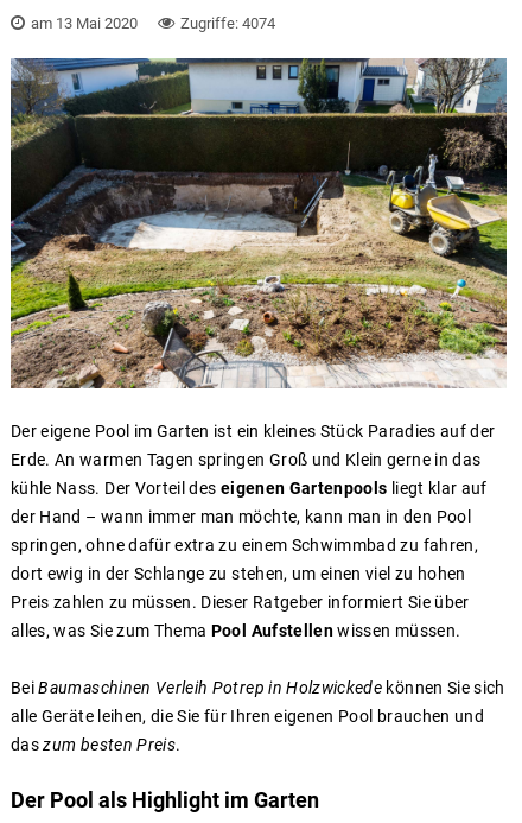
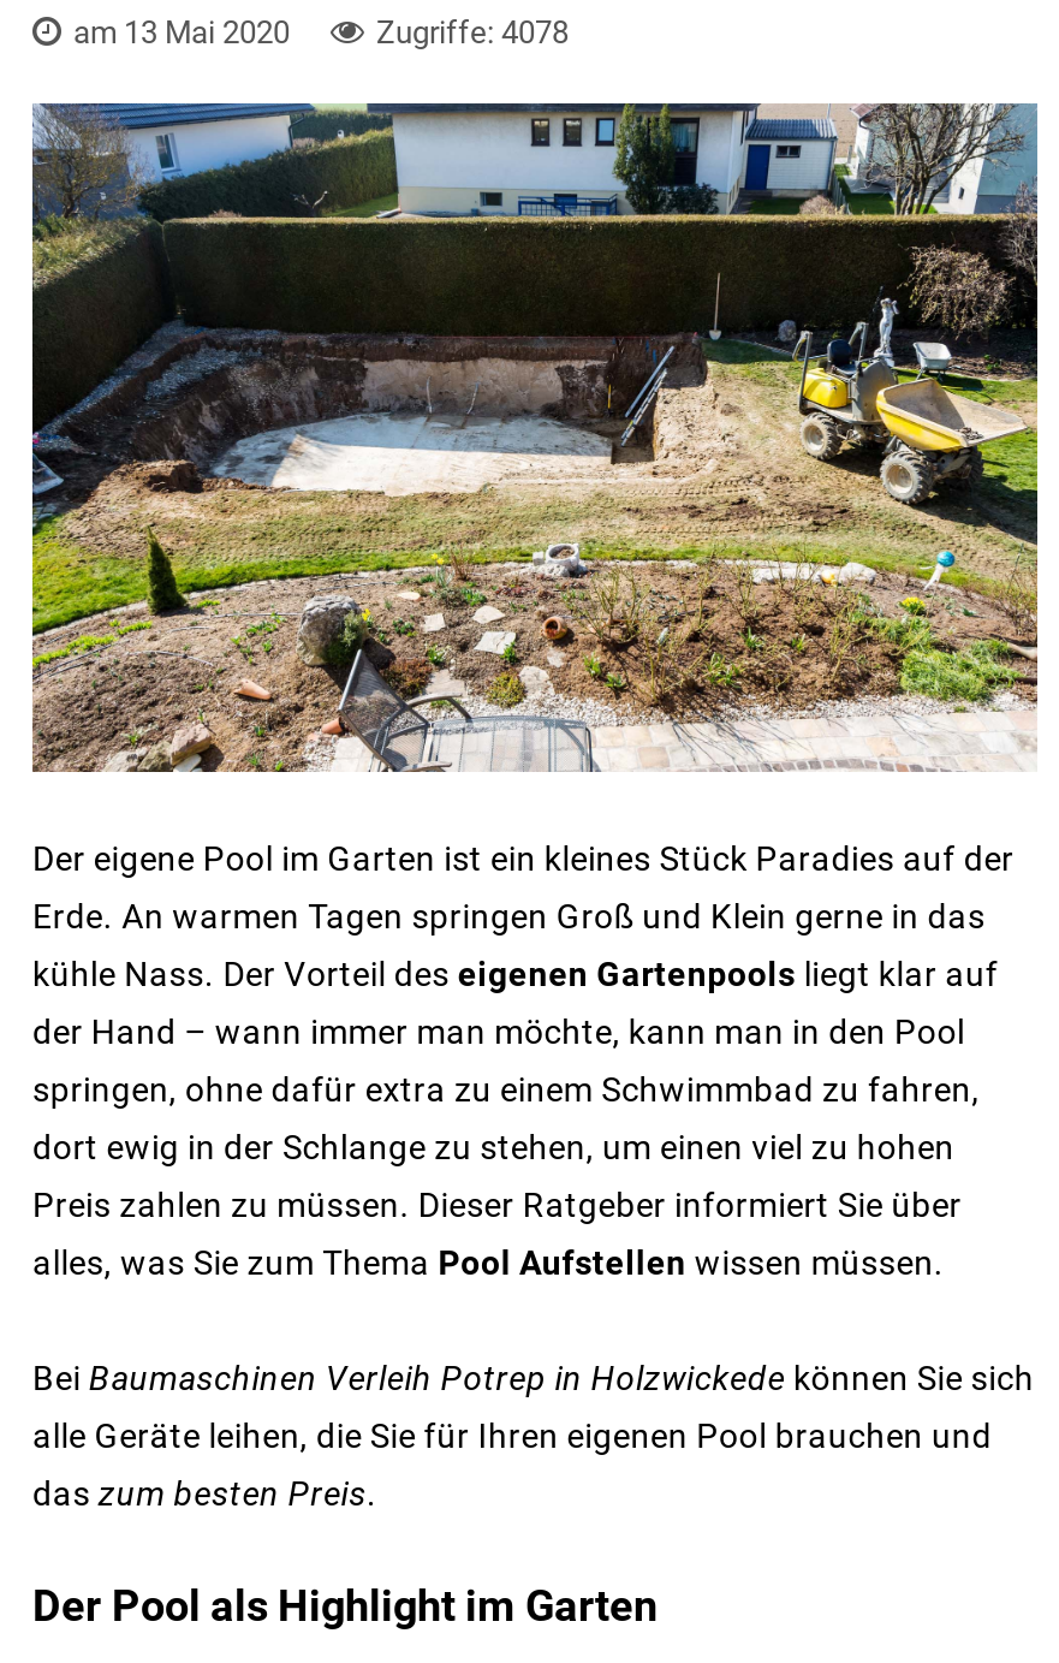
- am 13 Mai 2020 Zugriffe: 4074
+ am 13 Mai 2020 Zugriffe: 4078
